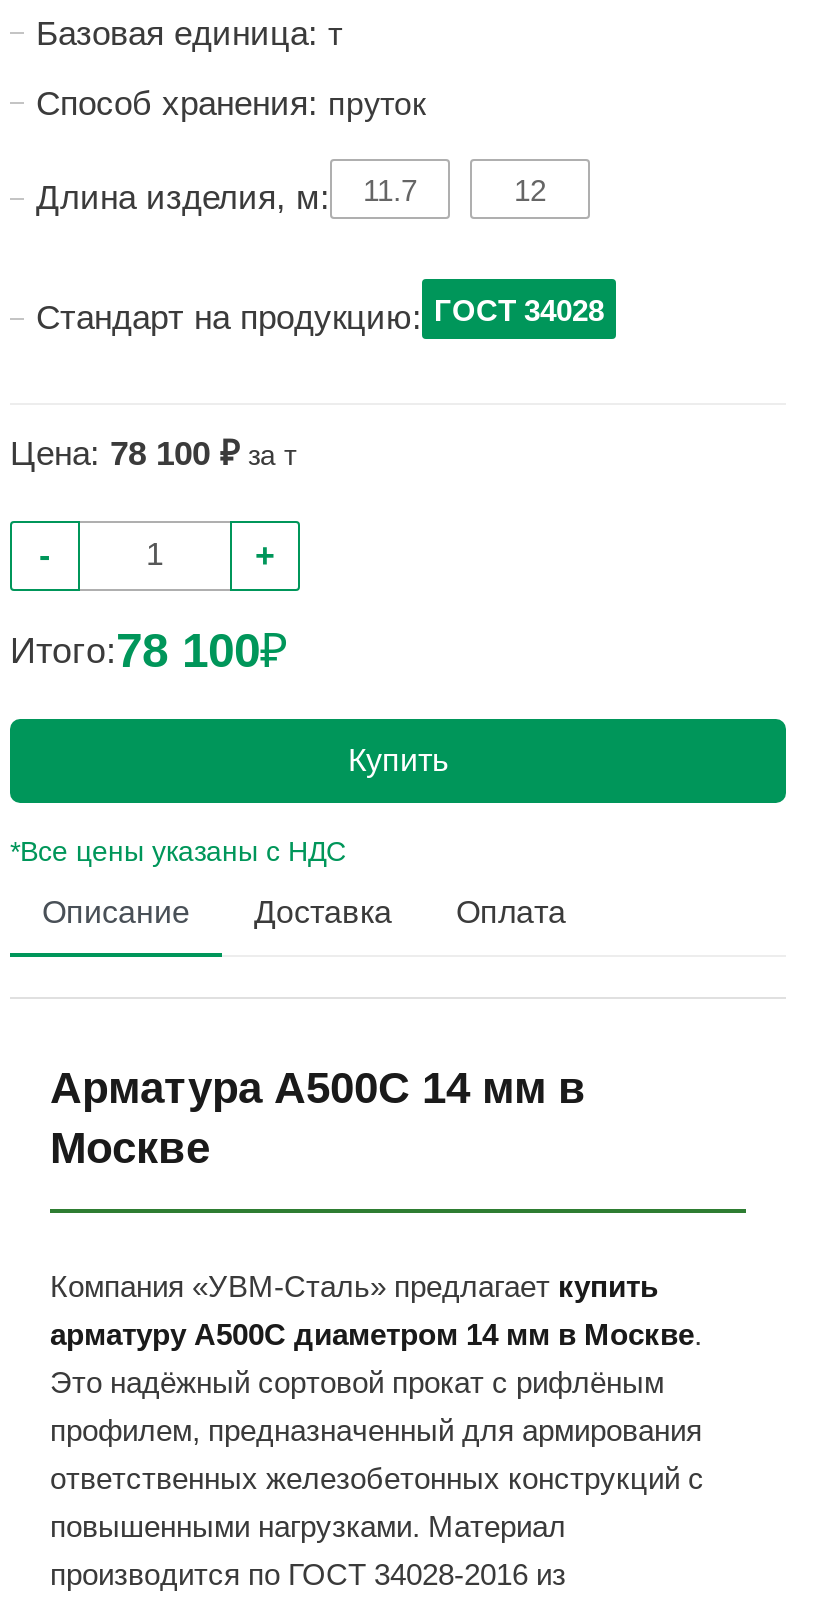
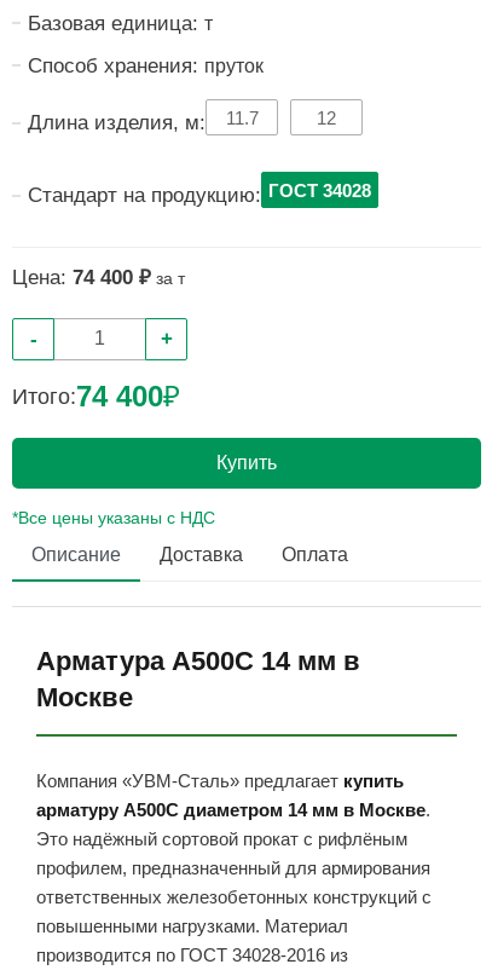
- Цена: 78 100 ₽ за т
+ Цена: 74 400 ₽ за т

- Итого:78 100₽
+ Итого:74 400₽
